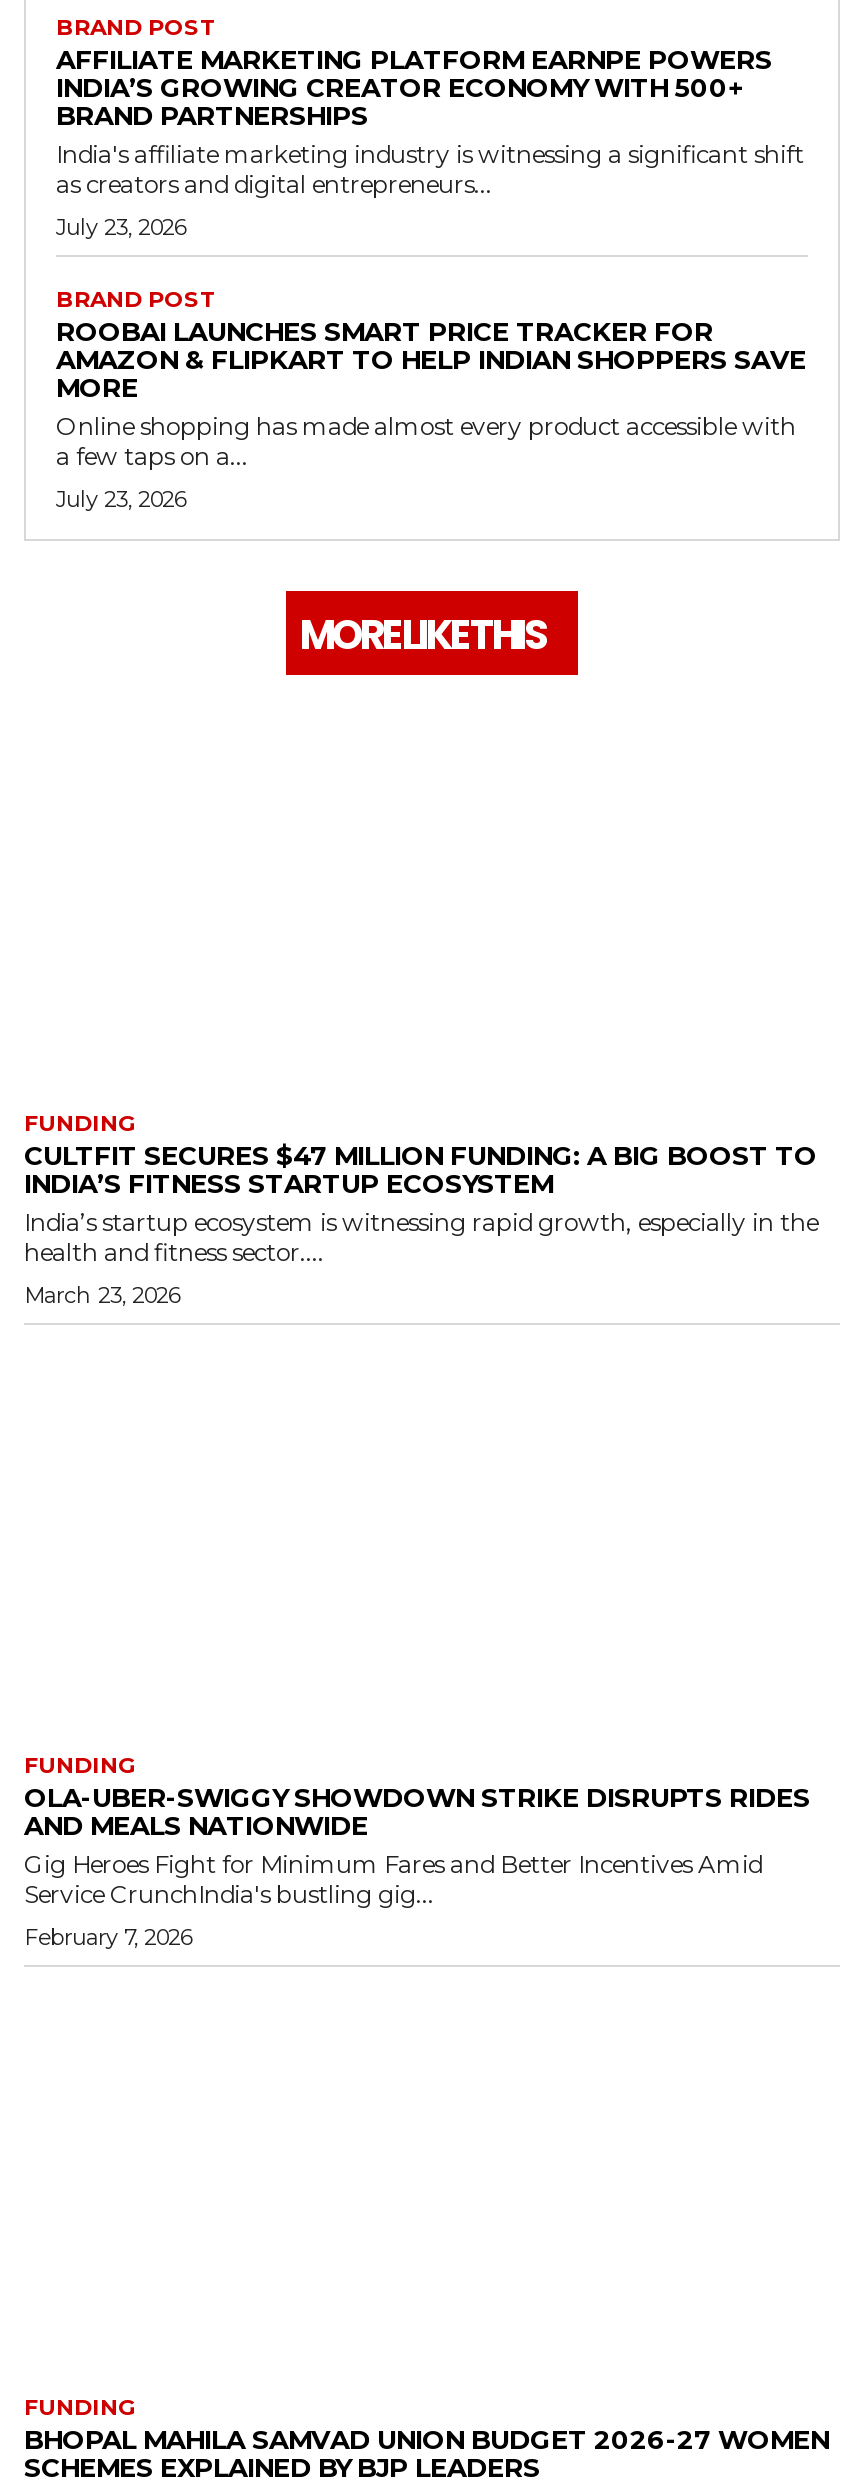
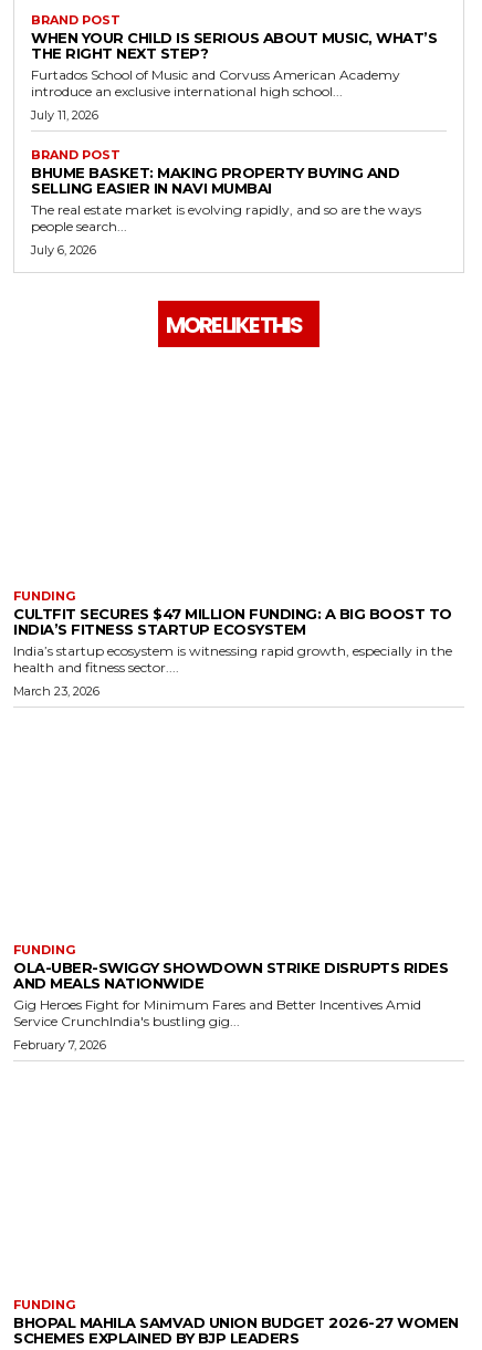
- AFFILIATE MARKETING PLATFORM EARNPE POWERS
- INDIA’S GROWING CREATOR ECONOMY WITH 500+
- BRAND PARTNERSHIPS
- India's affiliate marketing industry is witnessing a significant shift
- as creators and digital entrepreneurs...
+ WHEN YOUR CHILD IS SERIOUS ABOUT MUSIC, WHAT’S
+ THE RIGHT NEXT STEP?
+ Furtados School of Music and Corvuss American Academy
+ introduce an exclusive international high school...

- July 23, 2026
+ July 11, 2026

- ROOBAI LAUNCHES SMART PRICE TRACKER FOR
- AMAZON & FLIPKART TO HELP INDIAN SHOPPERS SAVE
- MORE
- Online shopping has made almost every product accessible with
- a few taps on a...
+ BHUME BASKET: MAKING PROPERTY BUYING AND
+ SELLING EASIER IN NAVI MUMBAI
+ The real estate market is evolving rapidly, and so are the ways
+ people search...

- July 23, 2026
+ July 6, 2026
